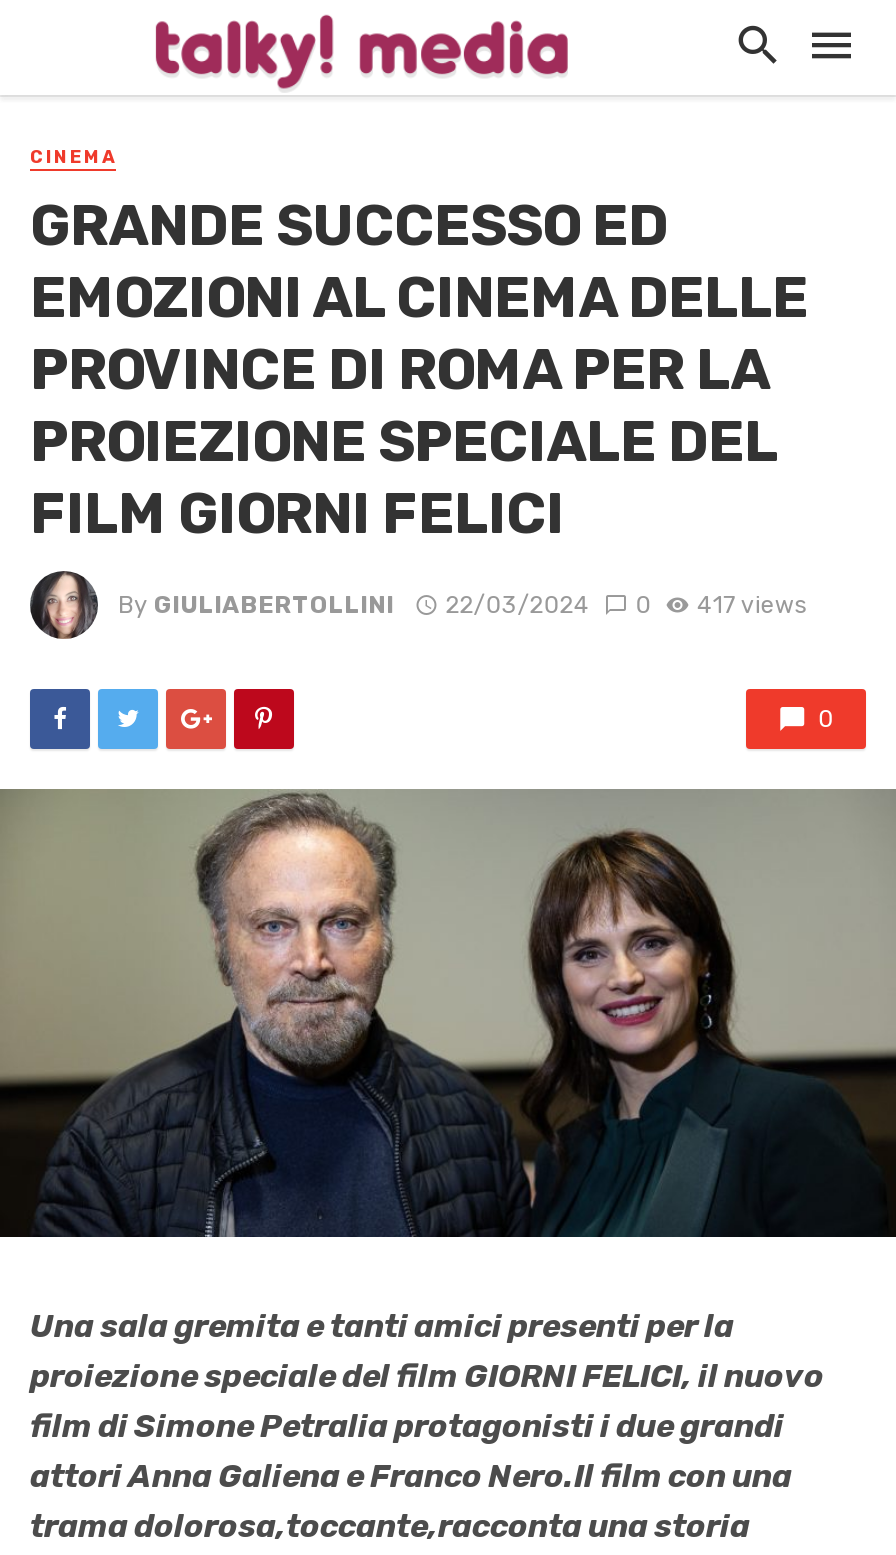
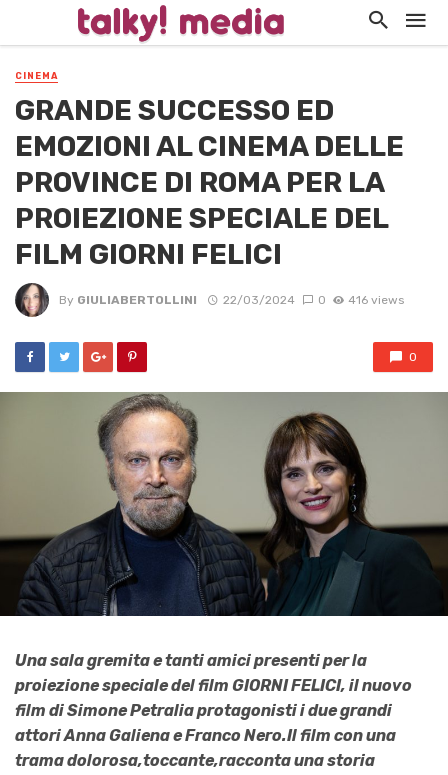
- By GIULIABERTOLLINI 22/03/2024 0 417 views
+ By GIULIABERTOLLINI 22/03/2024 0 416 views
